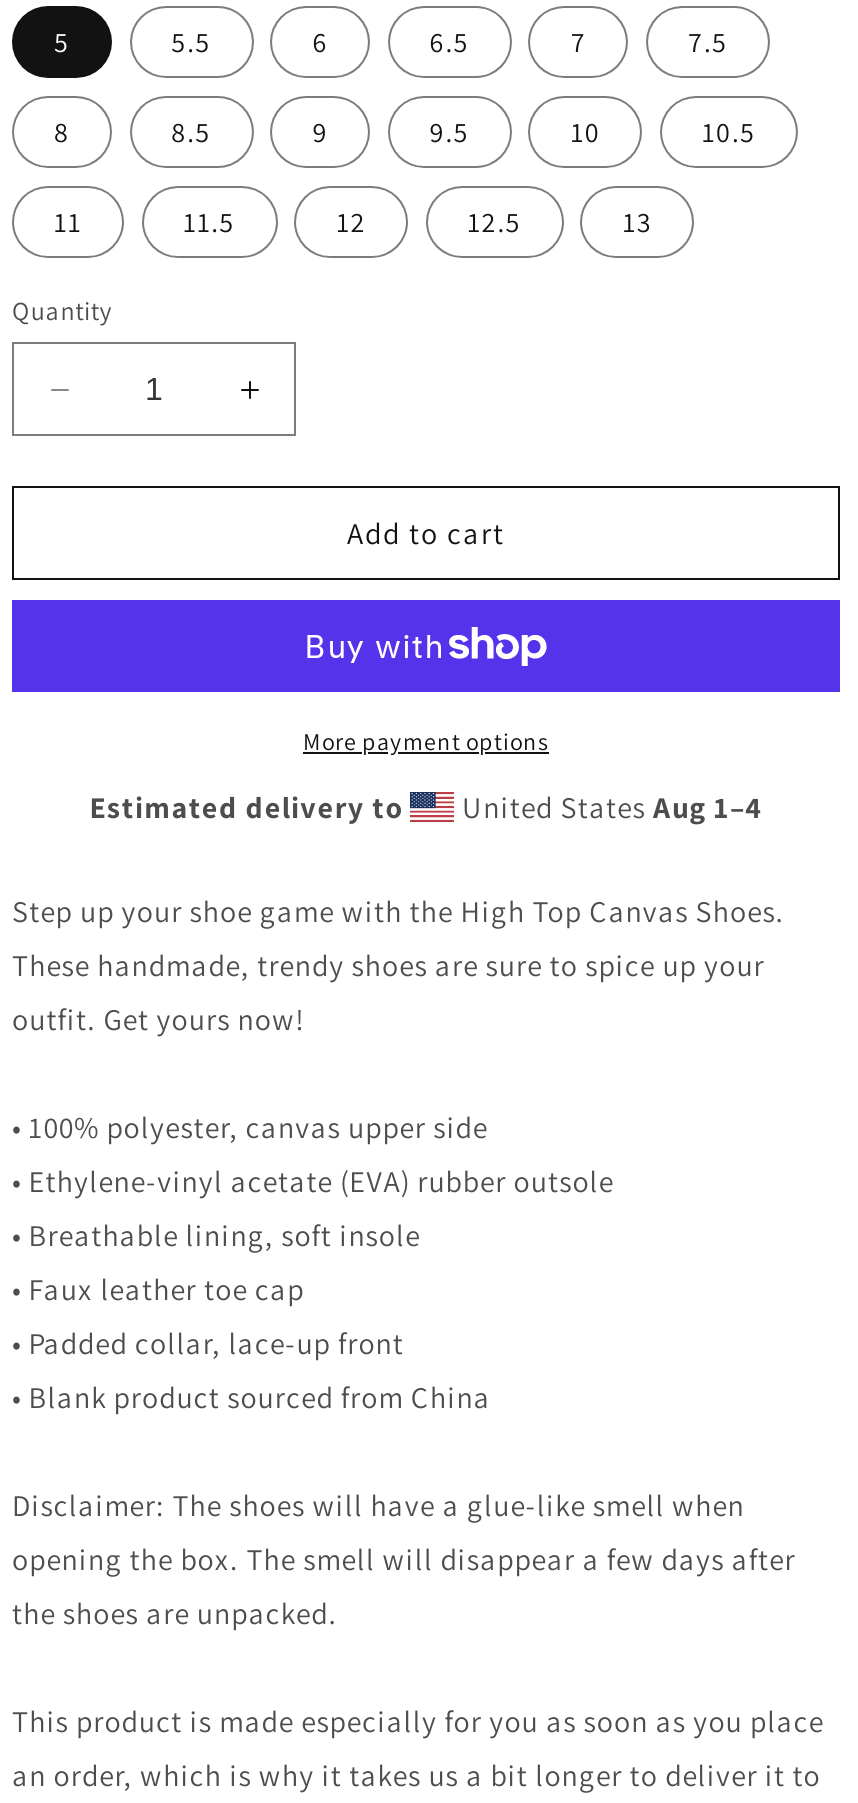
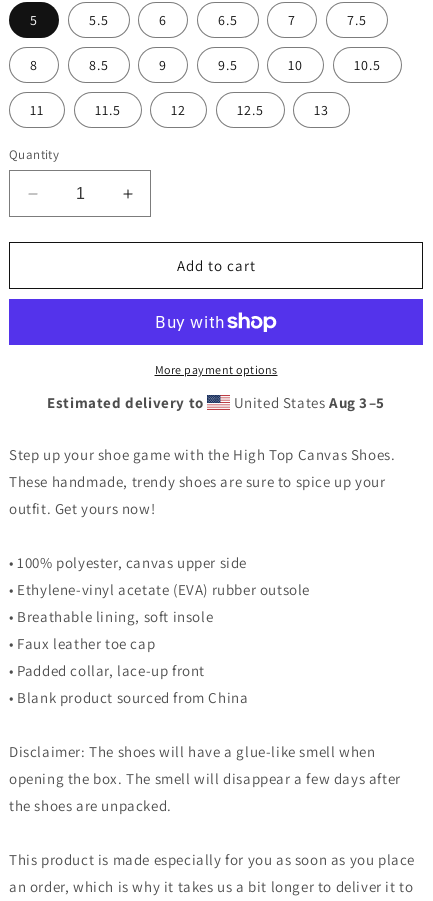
- United States Aug 1–4
+ United States Aug 3–5
